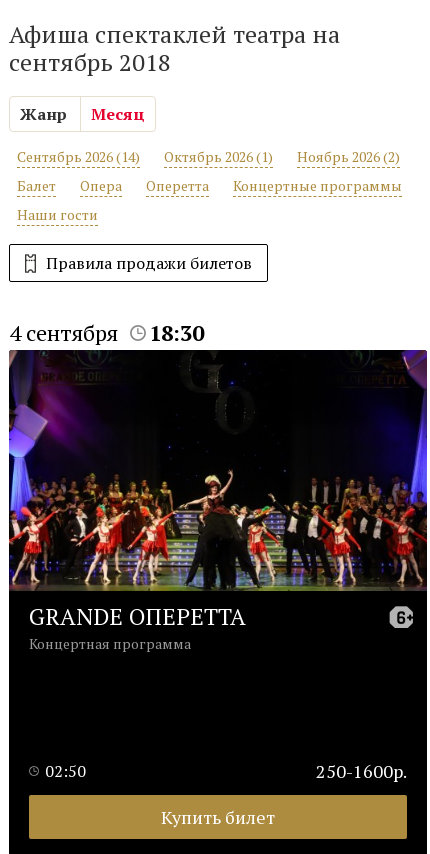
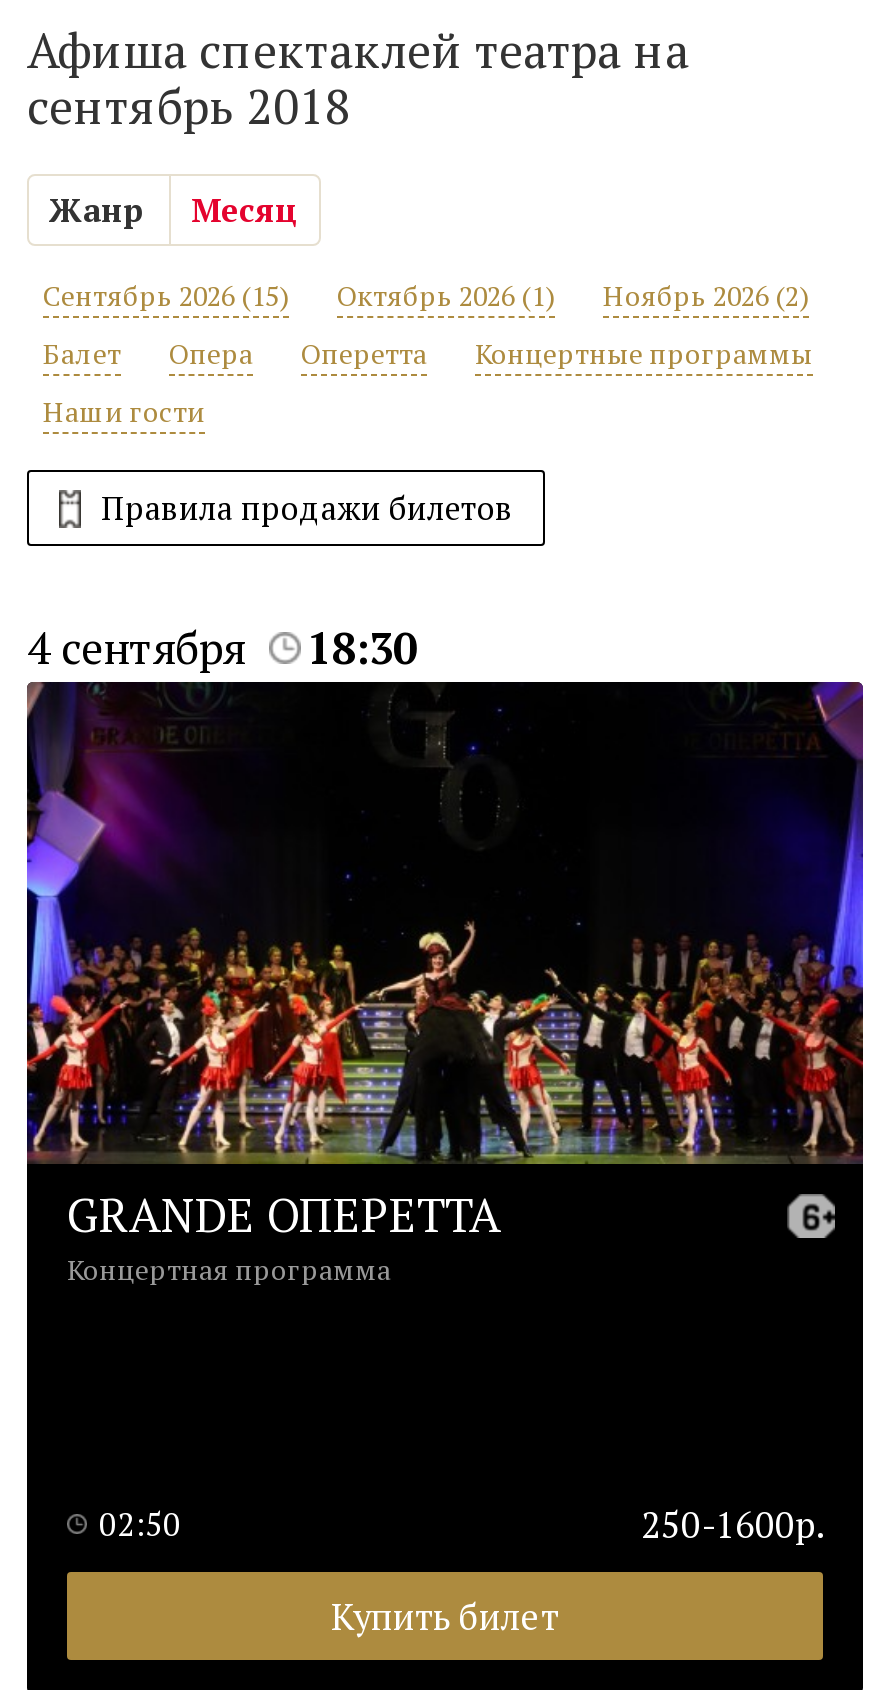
- Сентябрь 2026 (14) Октябрь 2026 (1) Ноябрь 2026 (2)
+ Сентябрь 2026 (15) Октябрь 2026 (1) Ноябрь 2026 (2)
